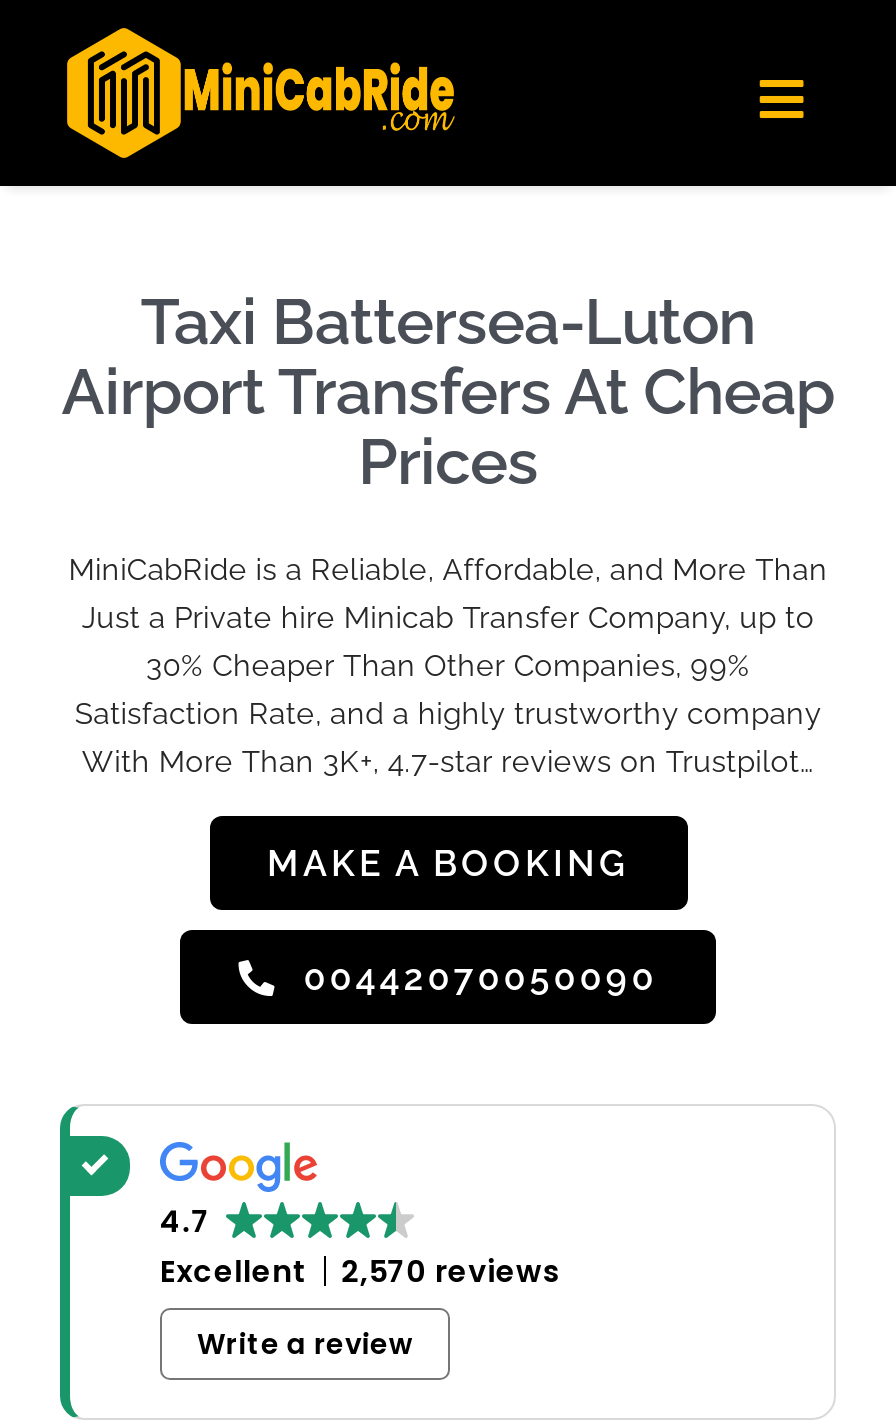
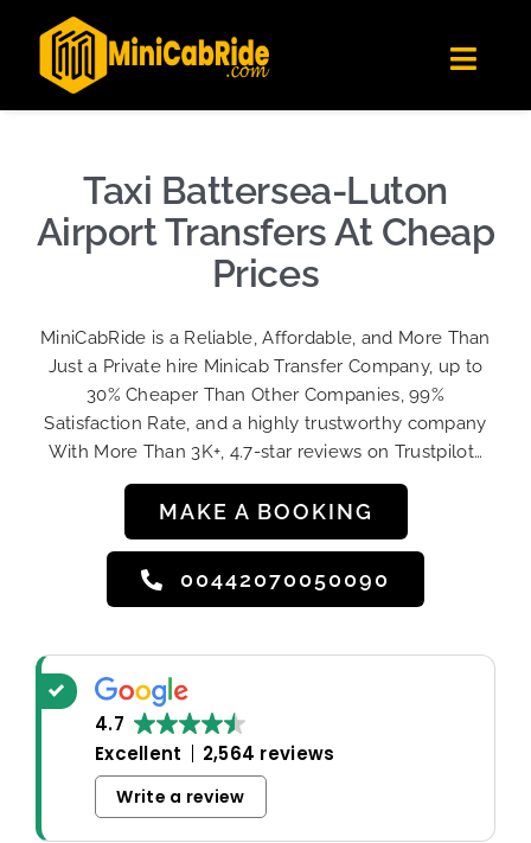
- Excellent 2,570 reviews
+ Excellent 2,564 reviews
